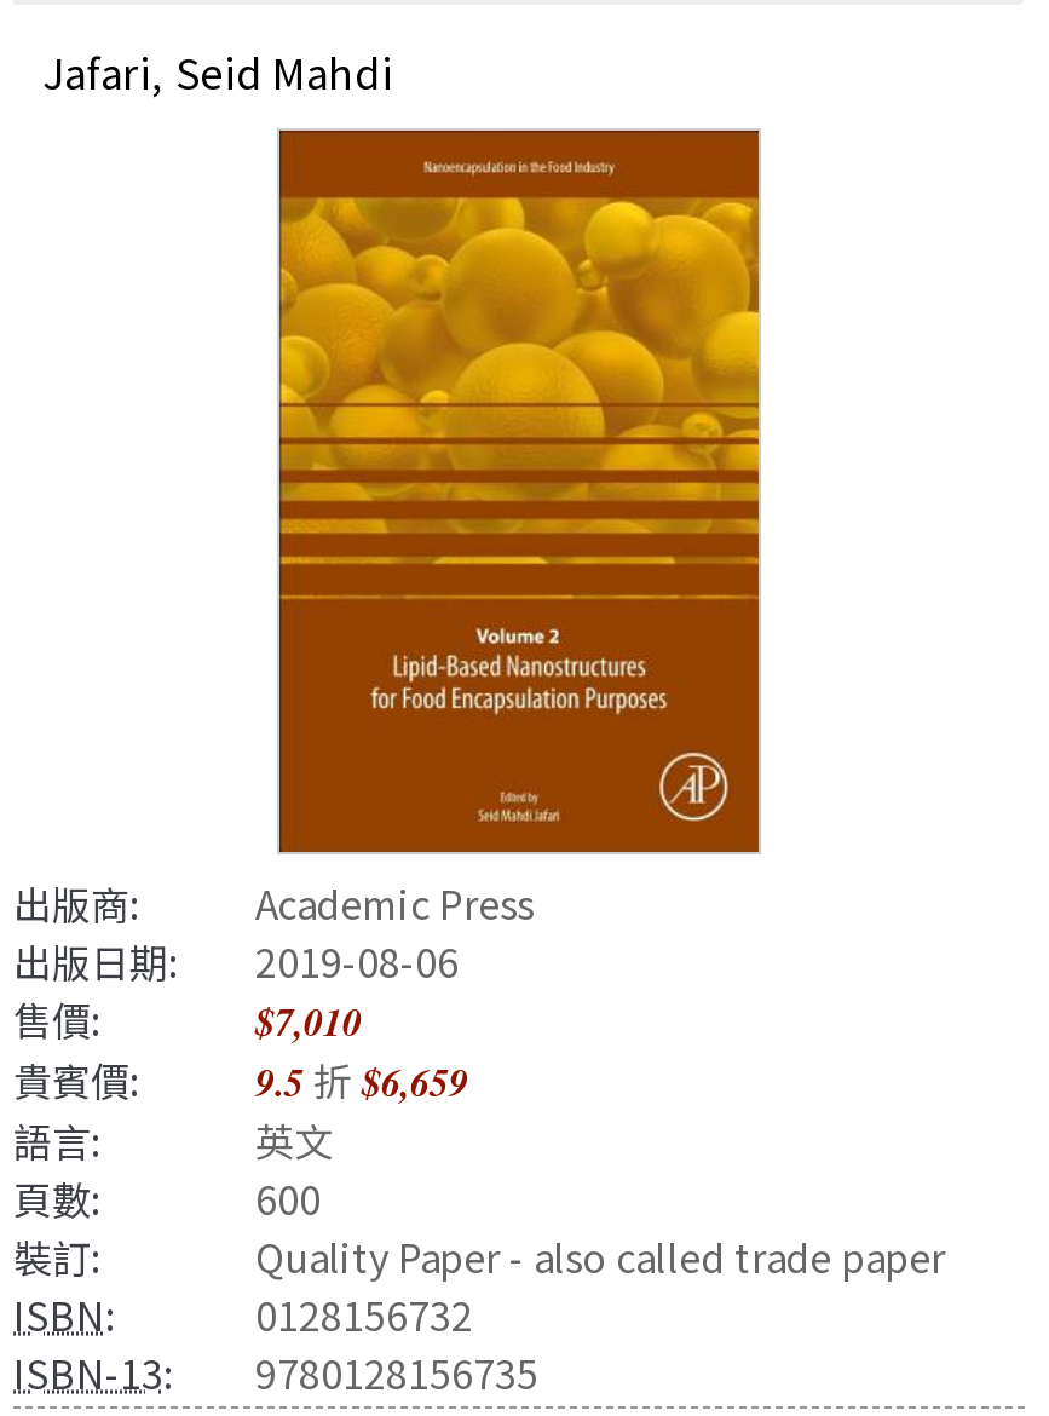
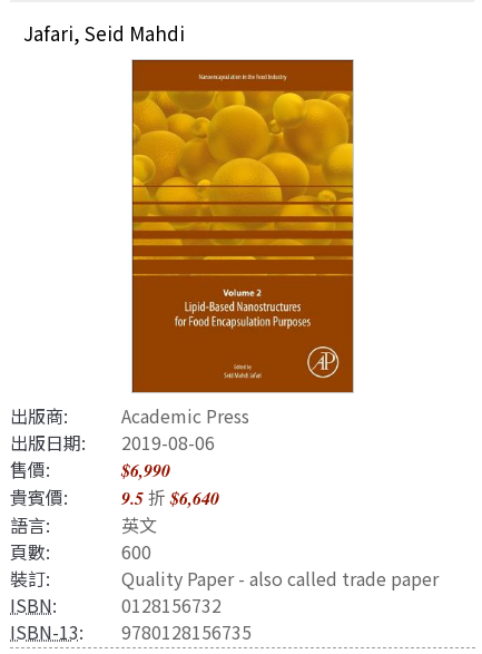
- $7,010
+ $6,990

- 貴賓價: 9.5折$6,659
+ 貴賓價: 9.5折$6,640
